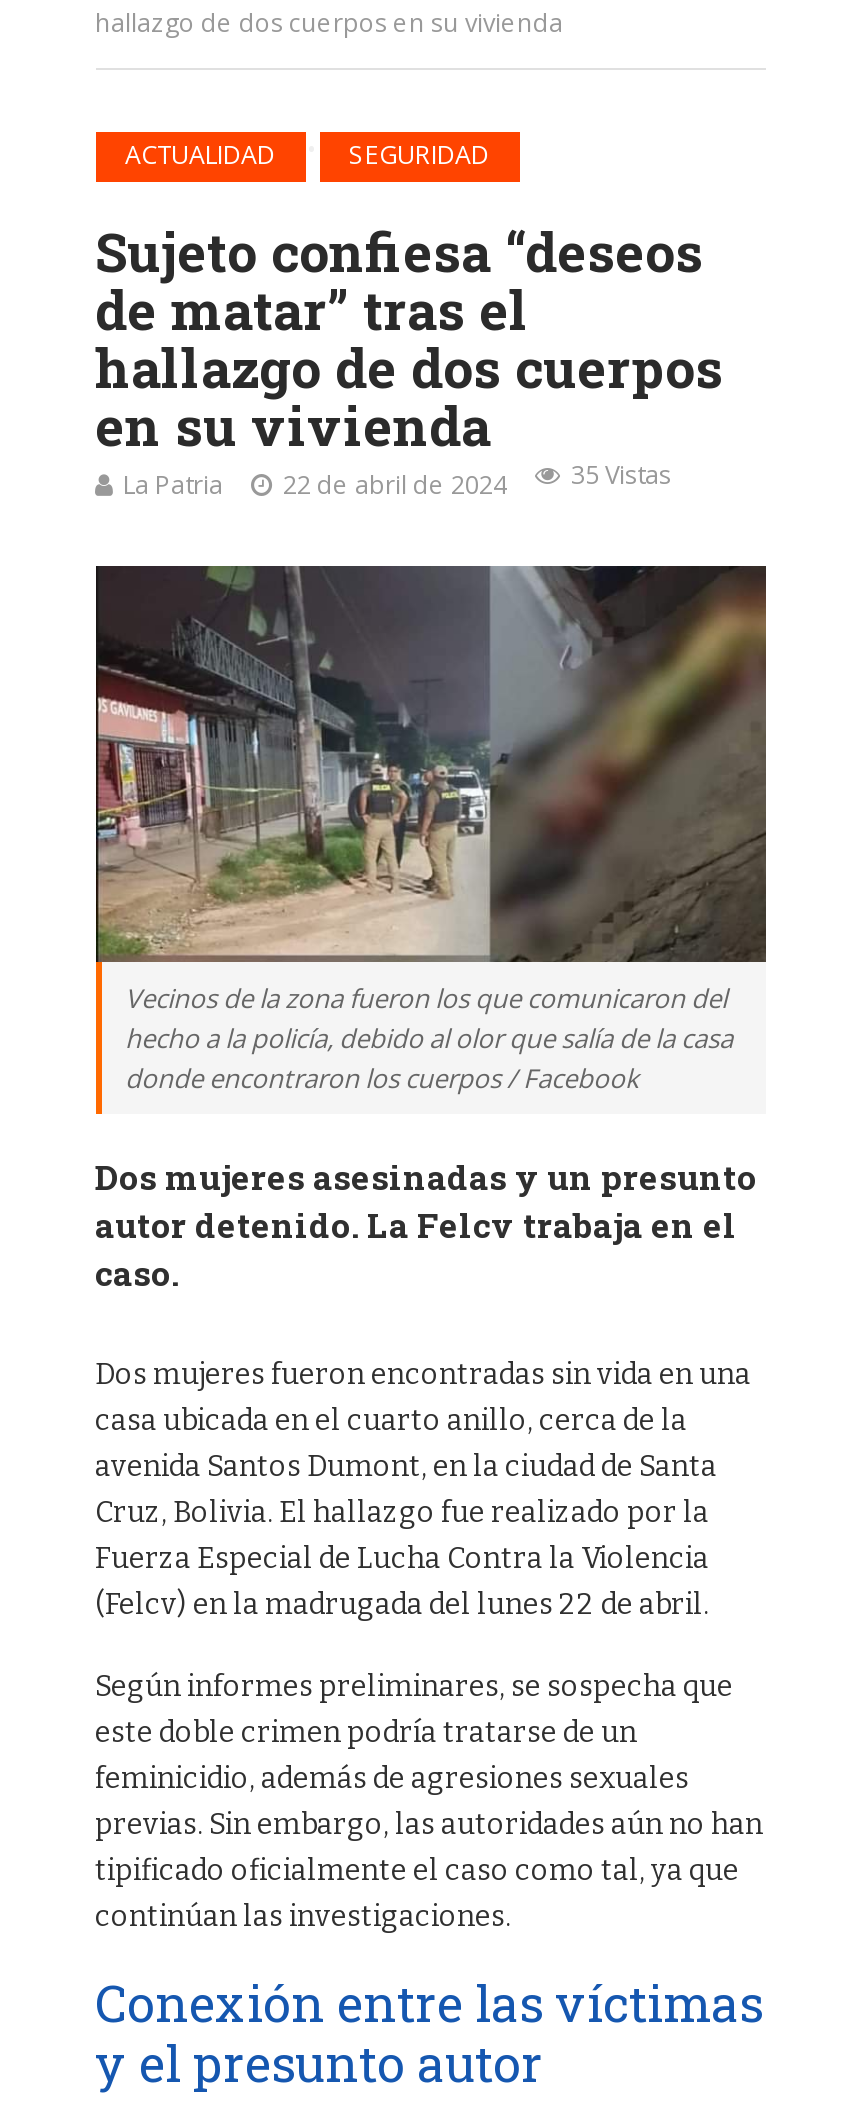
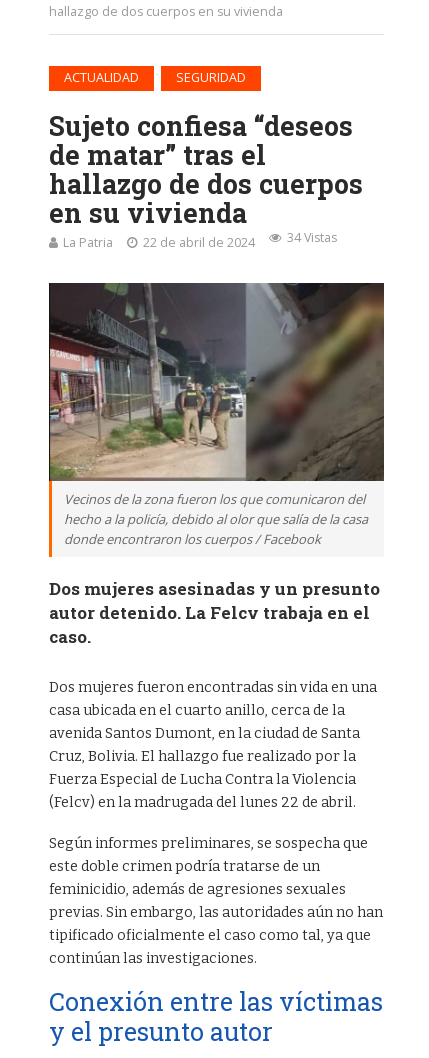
- La Patria 22 de abril de 2024 35 Vistas
+ La Patria 22 de abril de 2024 34 Vistas
